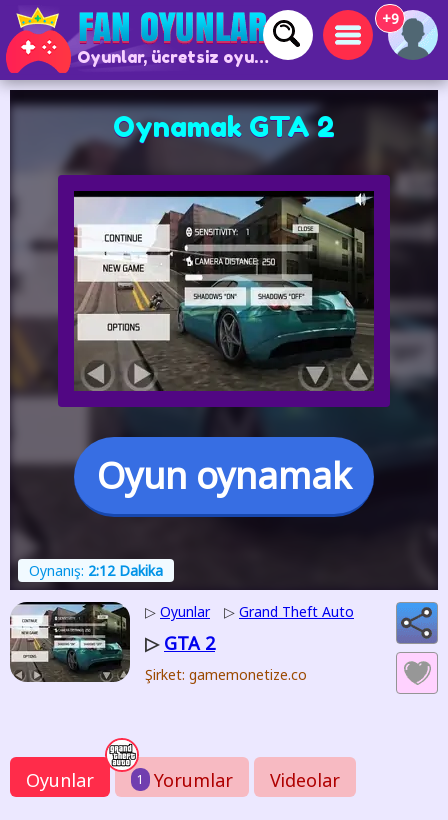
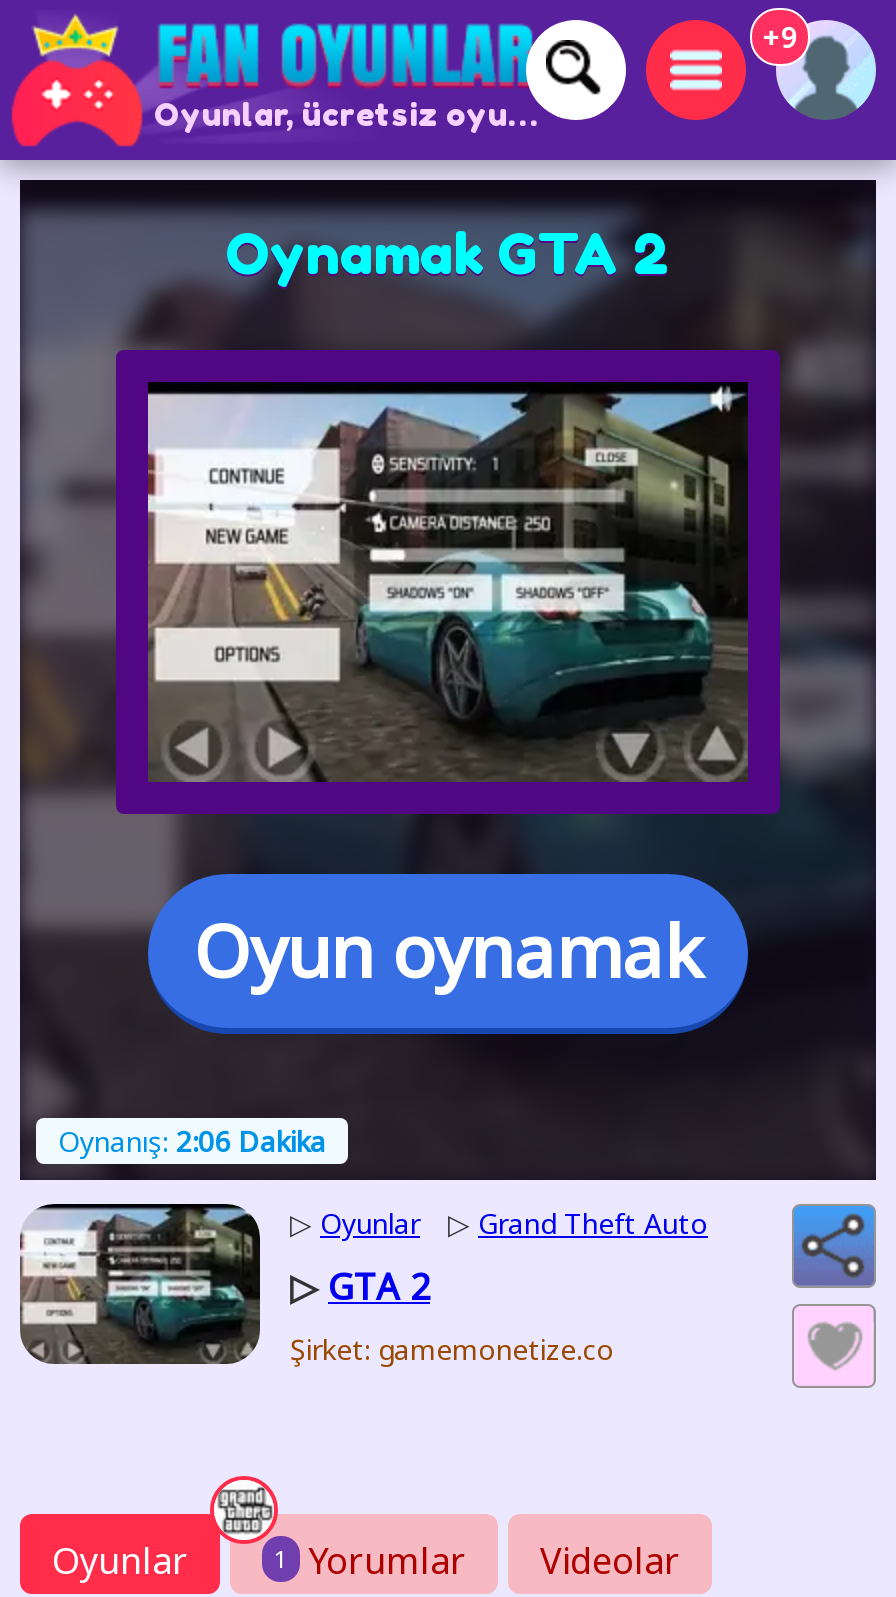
- Oynanış: 2:12 Dakika
+ Oynanış: 2:06 Dakika
